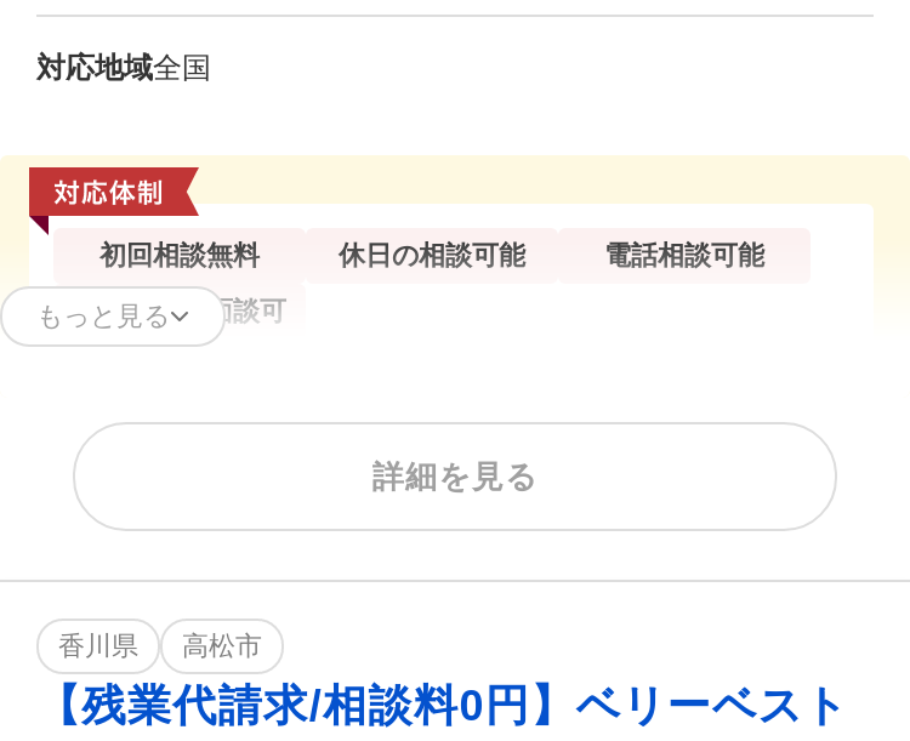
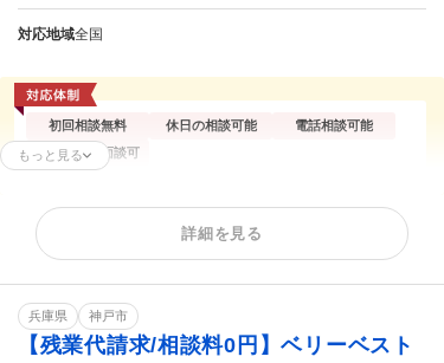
- 香川県
+ 兵庫県

- 高松市
+ 神戸市
